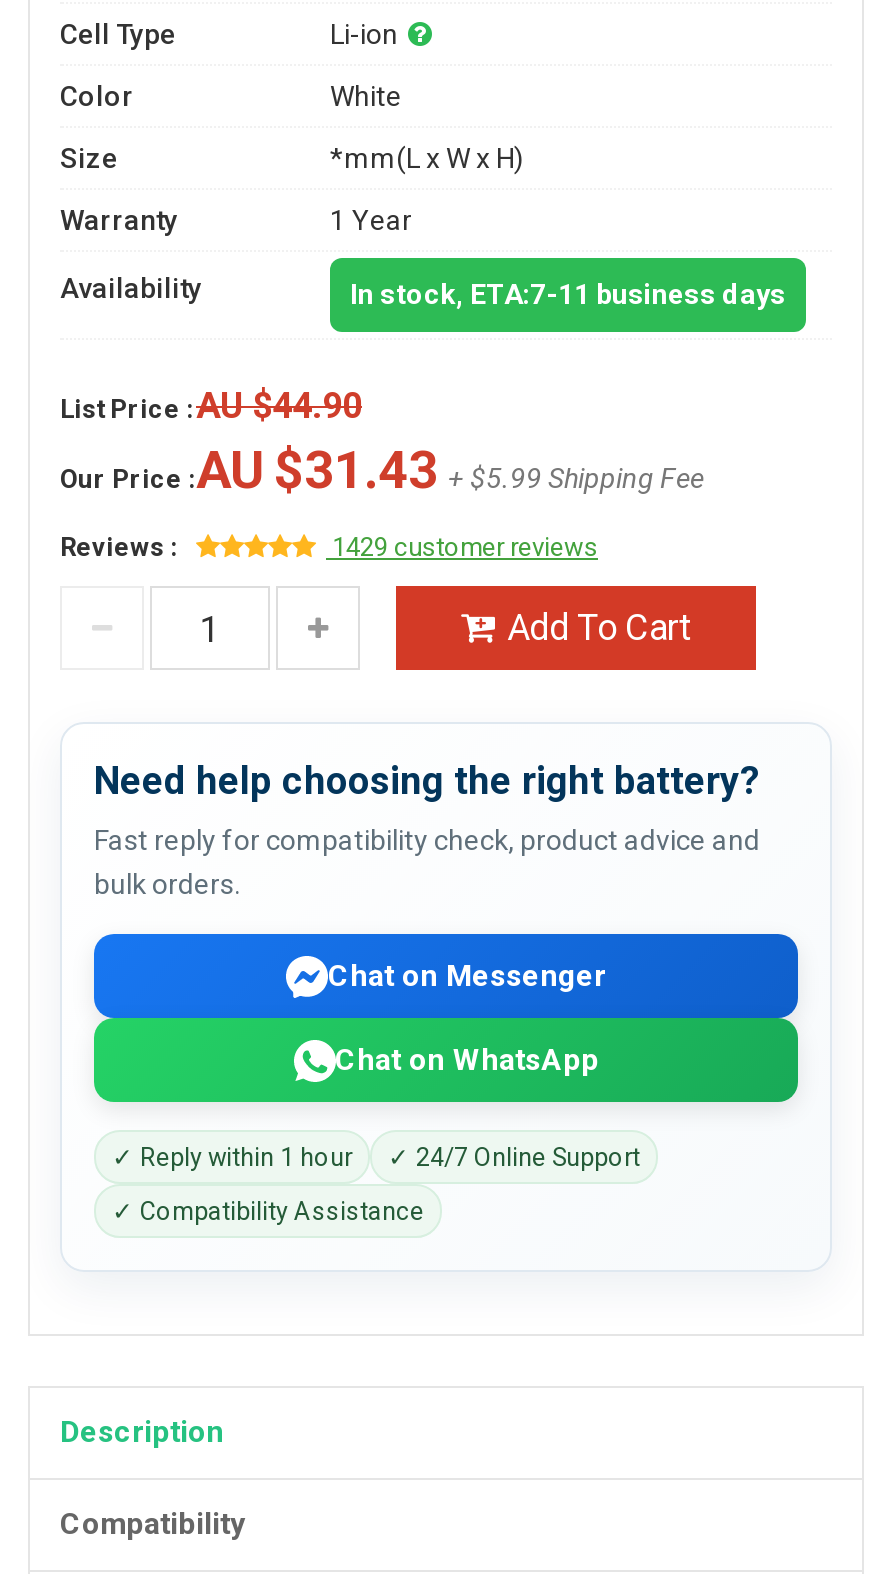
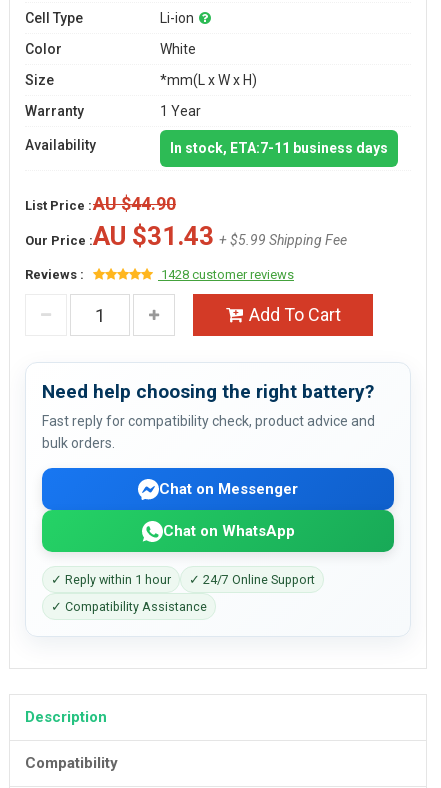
- 1429 customer reviews
+ 1428 customer reviews
